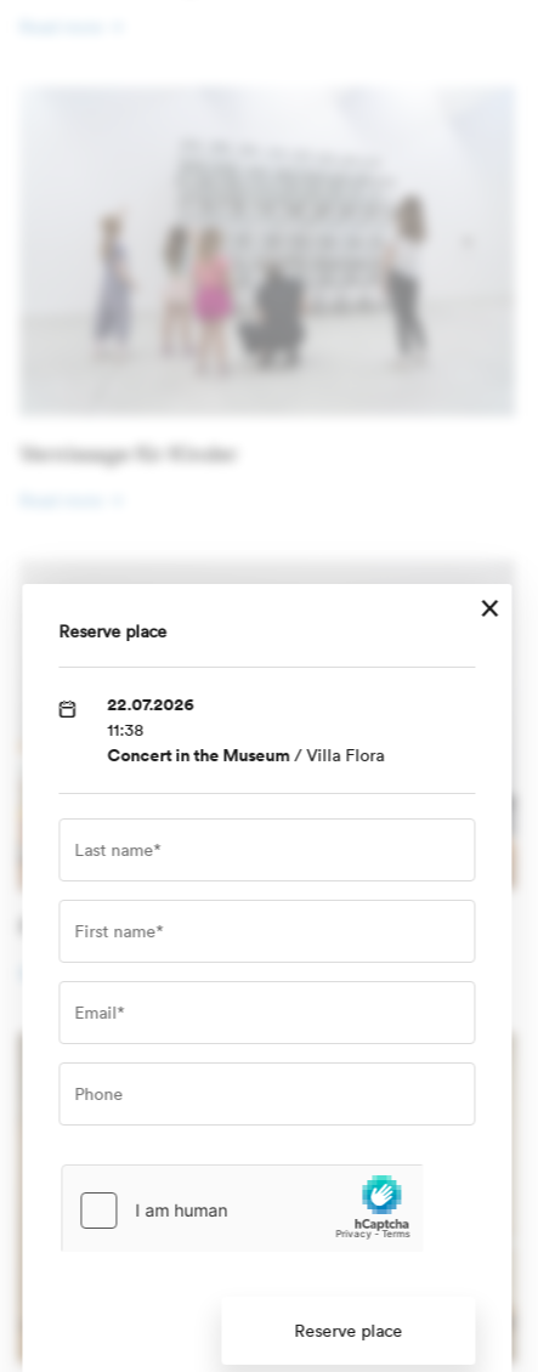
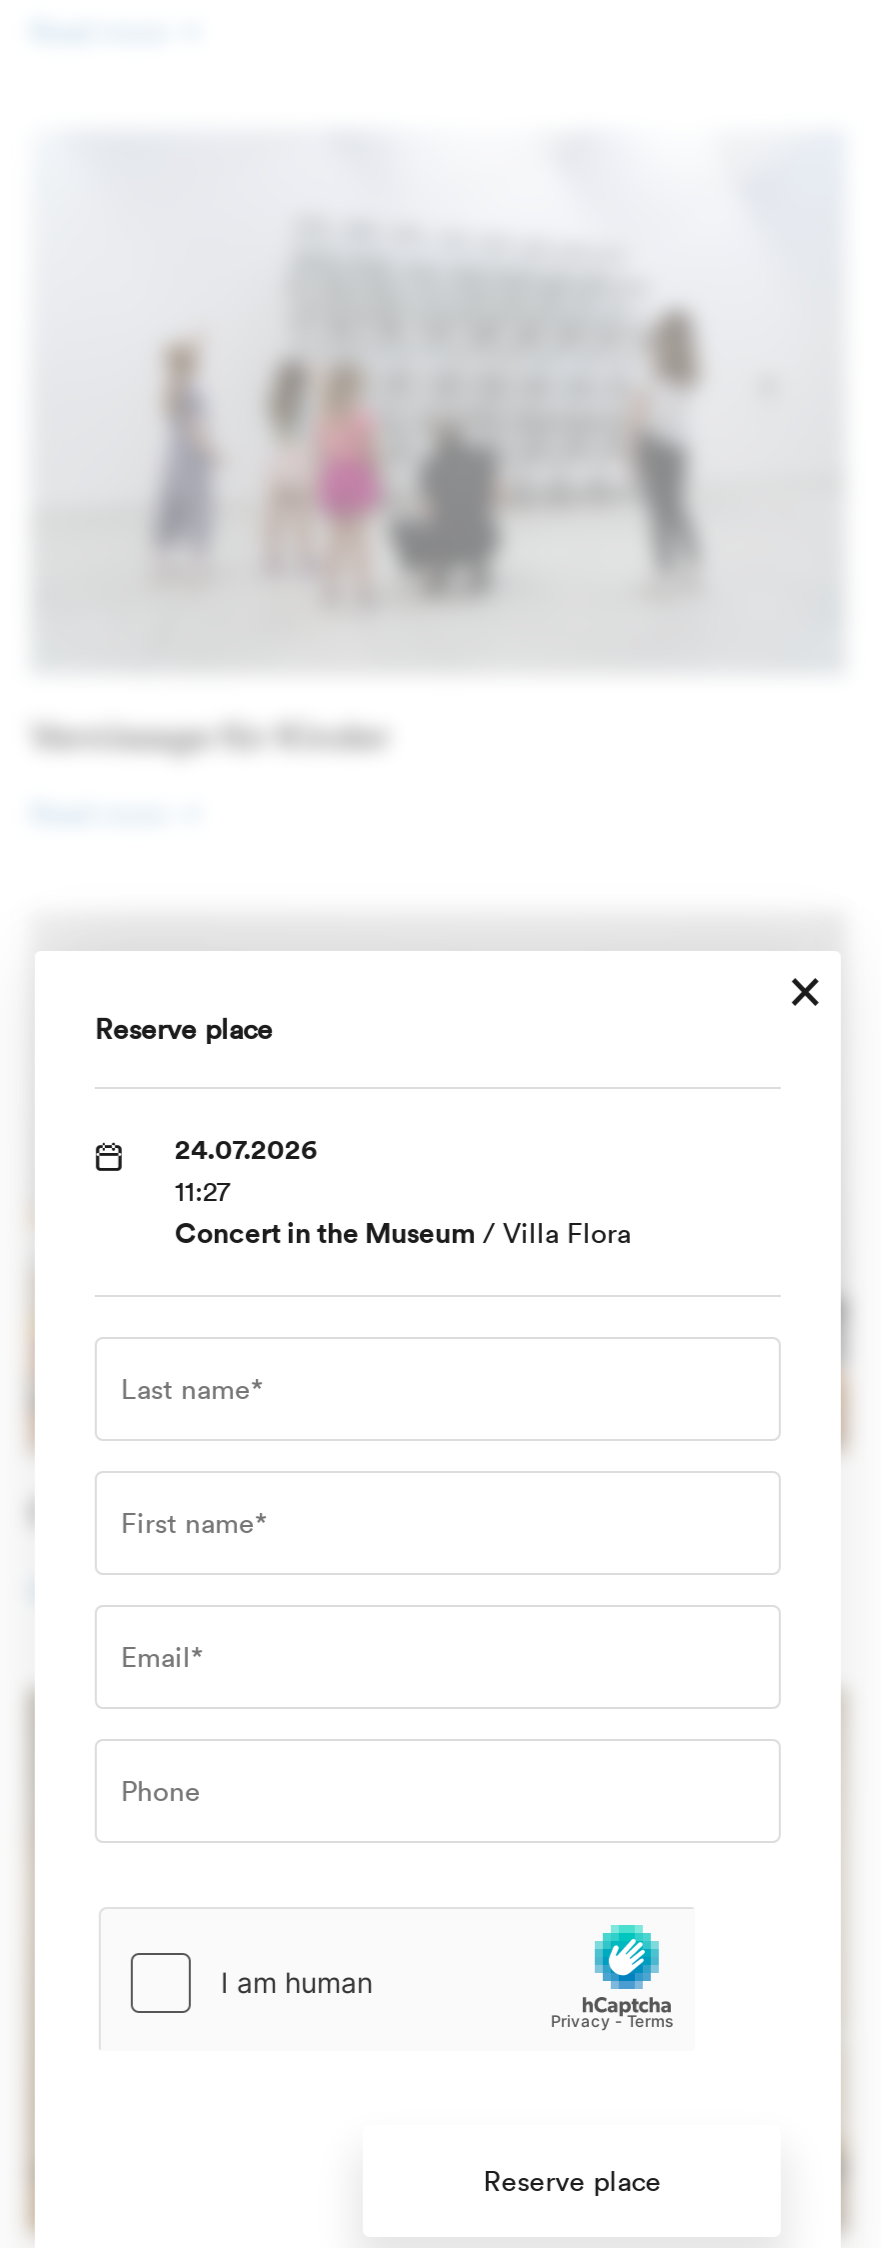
- 22.07.2026
+ 24.07.2026

- 11:38
+ 11:27
